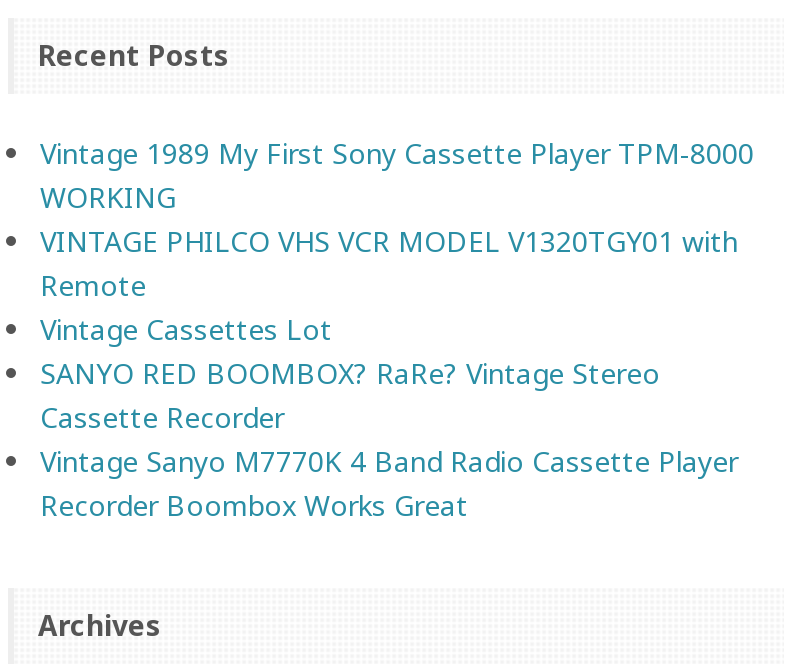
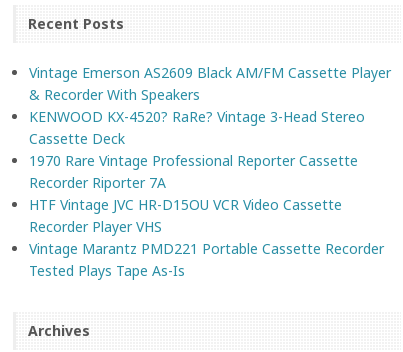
- Vintage 1989 My First Sony Cassette Player TPM-8000
- WORKING
- VINTAGE PHILCO VHS VCR MODEL V1320TGY01 with
- Remote
- Vintage Cassettes Lot
- SANYO RED BOOMBOX? RaRe? Vintage Stereo
- Cassette Recorder
- Vintage Sanyo M7770K 4 Band Radio Cassette Player
- Recorder Boombox Works Great
+ Vintage Emerson AS2609 Black AM/FM Cassette Player
+ & Recorder With Speakers
+ KENWOOD KX-4520? RaRe? Vintage 3-Head Stereo
+ Cassette Deck
+ 1970 Rare Vintage Professional Reporter Cassette
+ Recorder Riporter 7A
+ HTF Vintage JVC HR-D15OU VCR Video Cassette
+ Recorder Player VHS
+ Vintage Marantz PMD221 Portable Cassette Recorder
+ Tested Plays Tape As-Is
